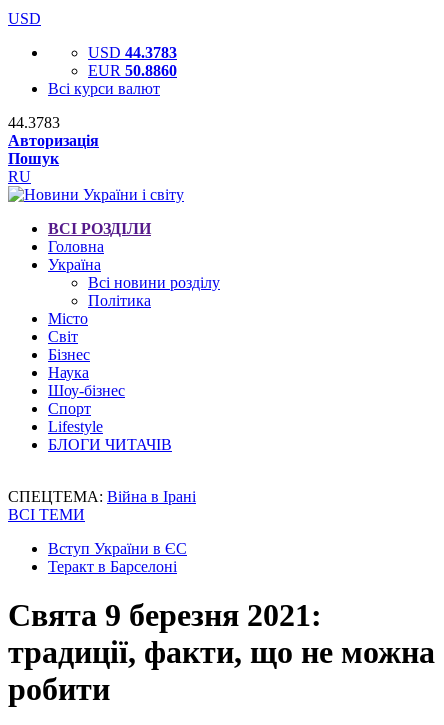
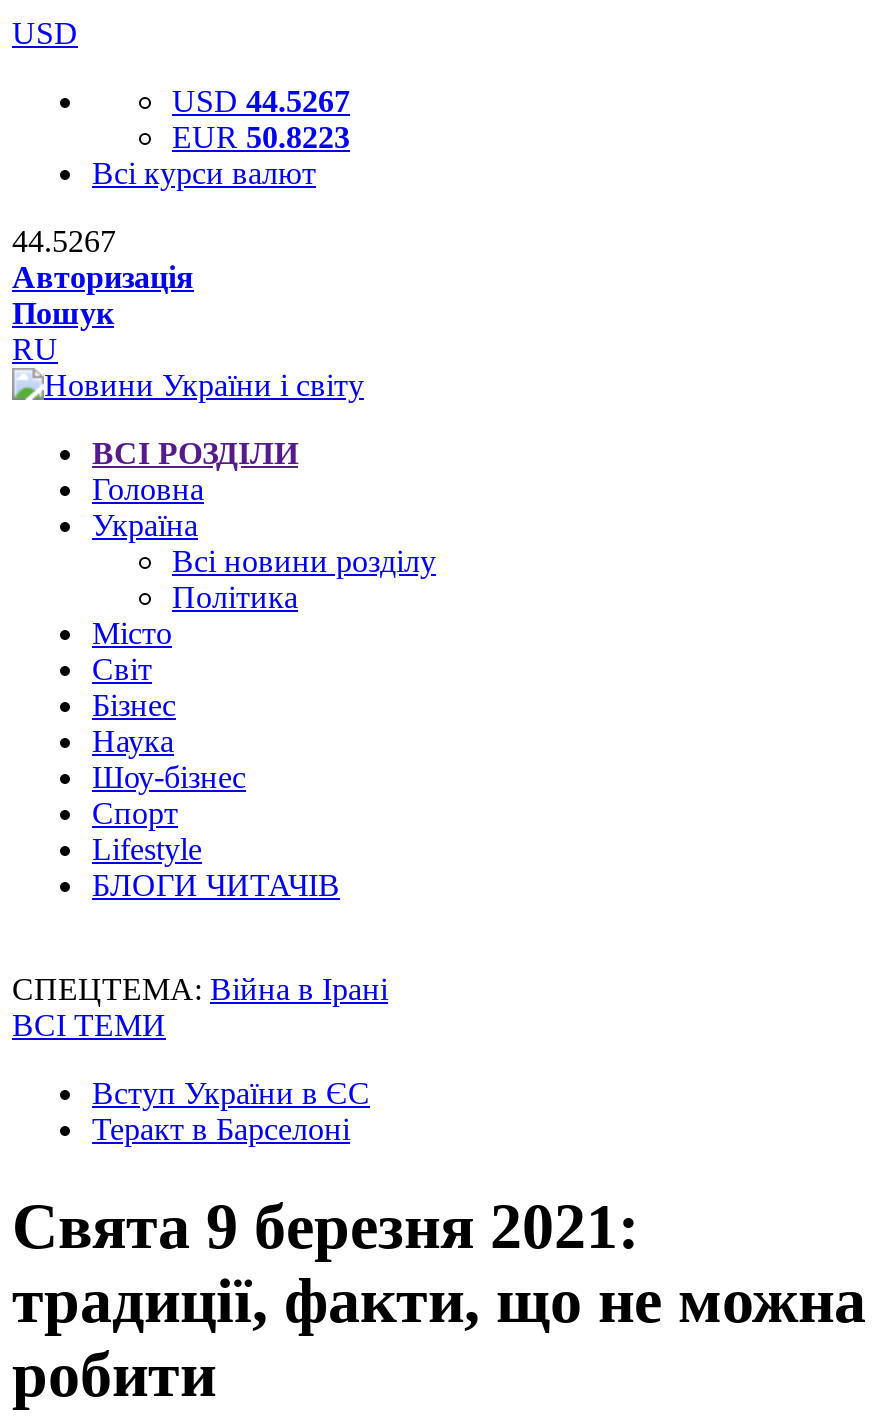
- USD 44.3783
+ USD 44.5267

- EUR 50.8860
+ EUR 50.8223

- 44.3783
+ 44.5267
